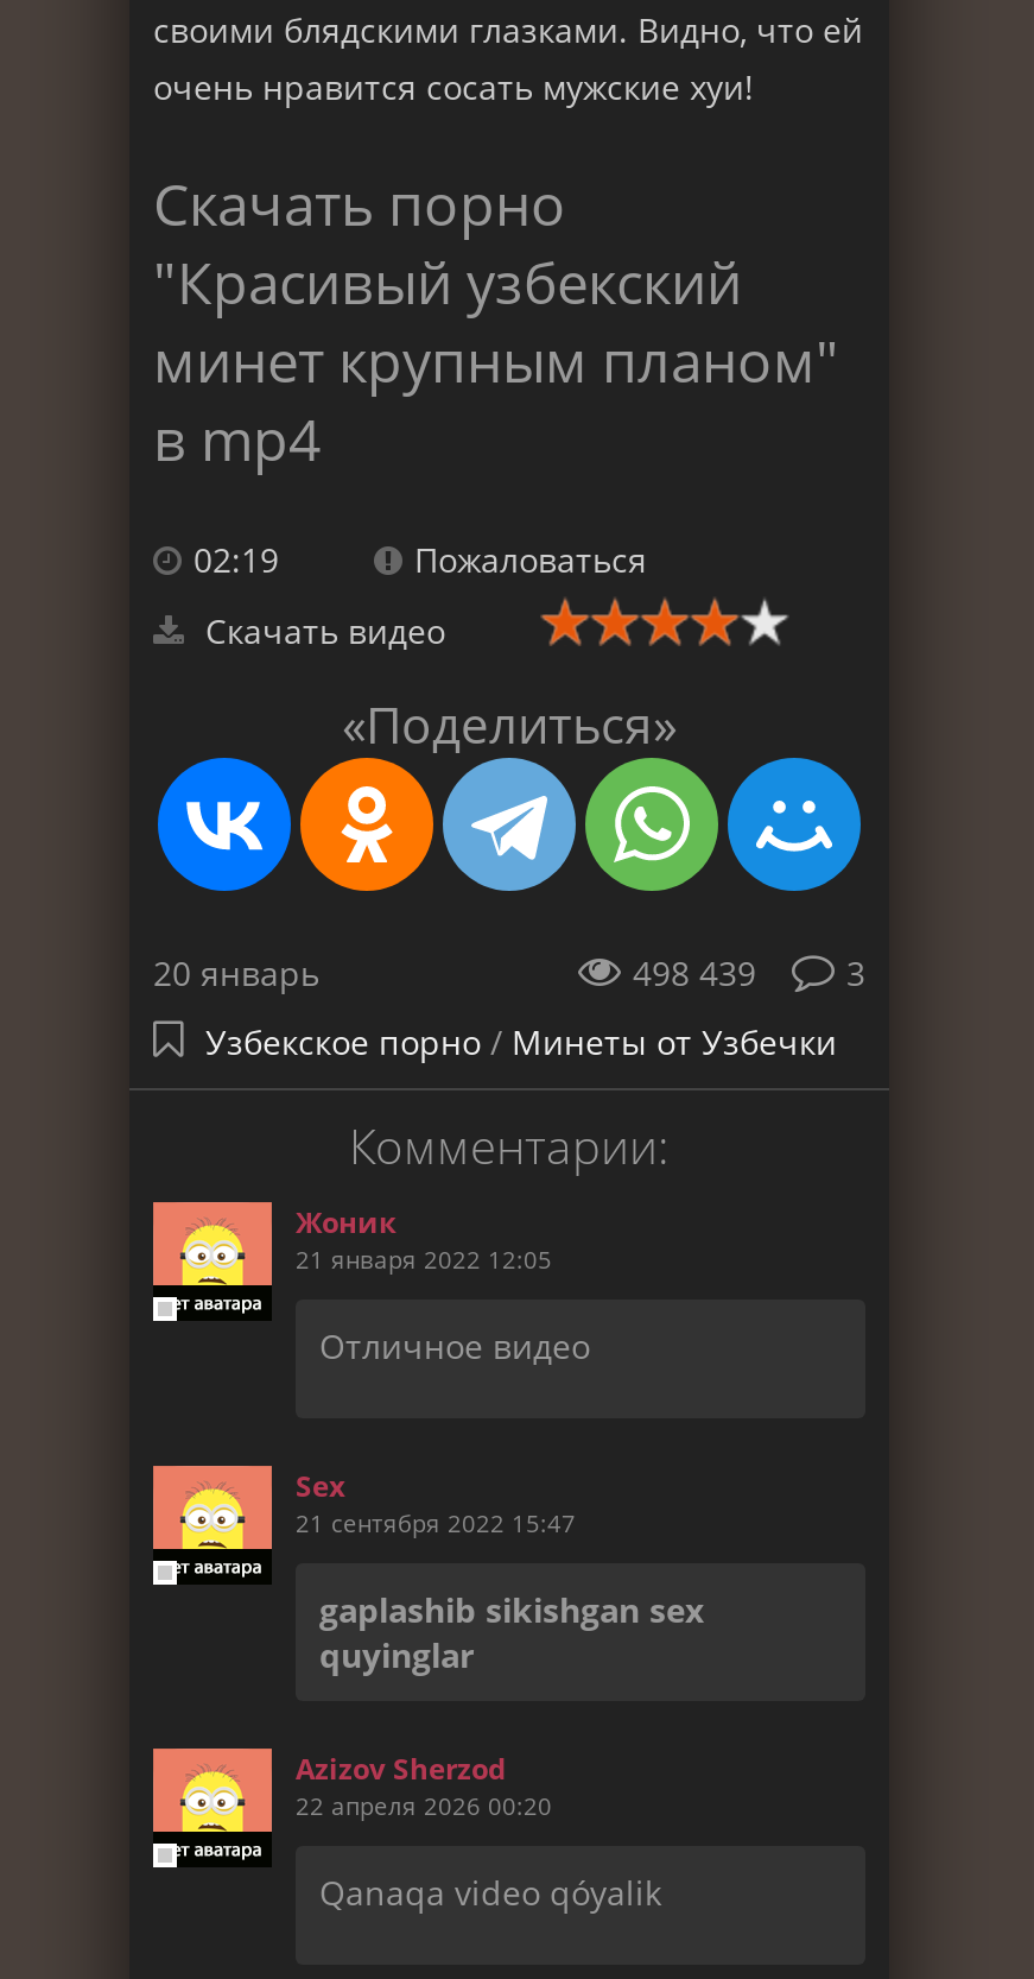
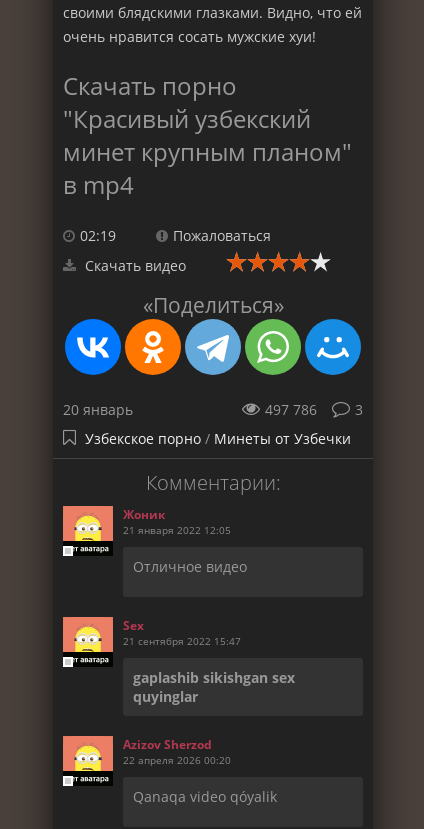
- 498 439 3
+ 497 786 3
